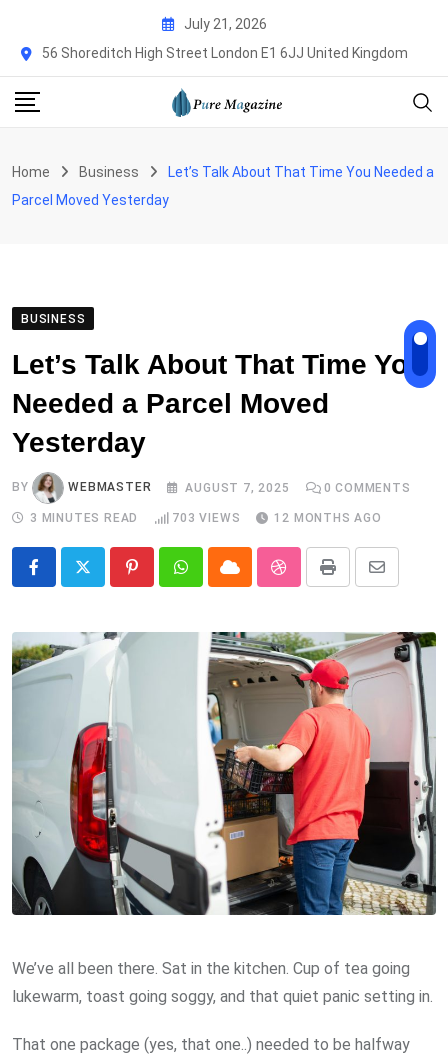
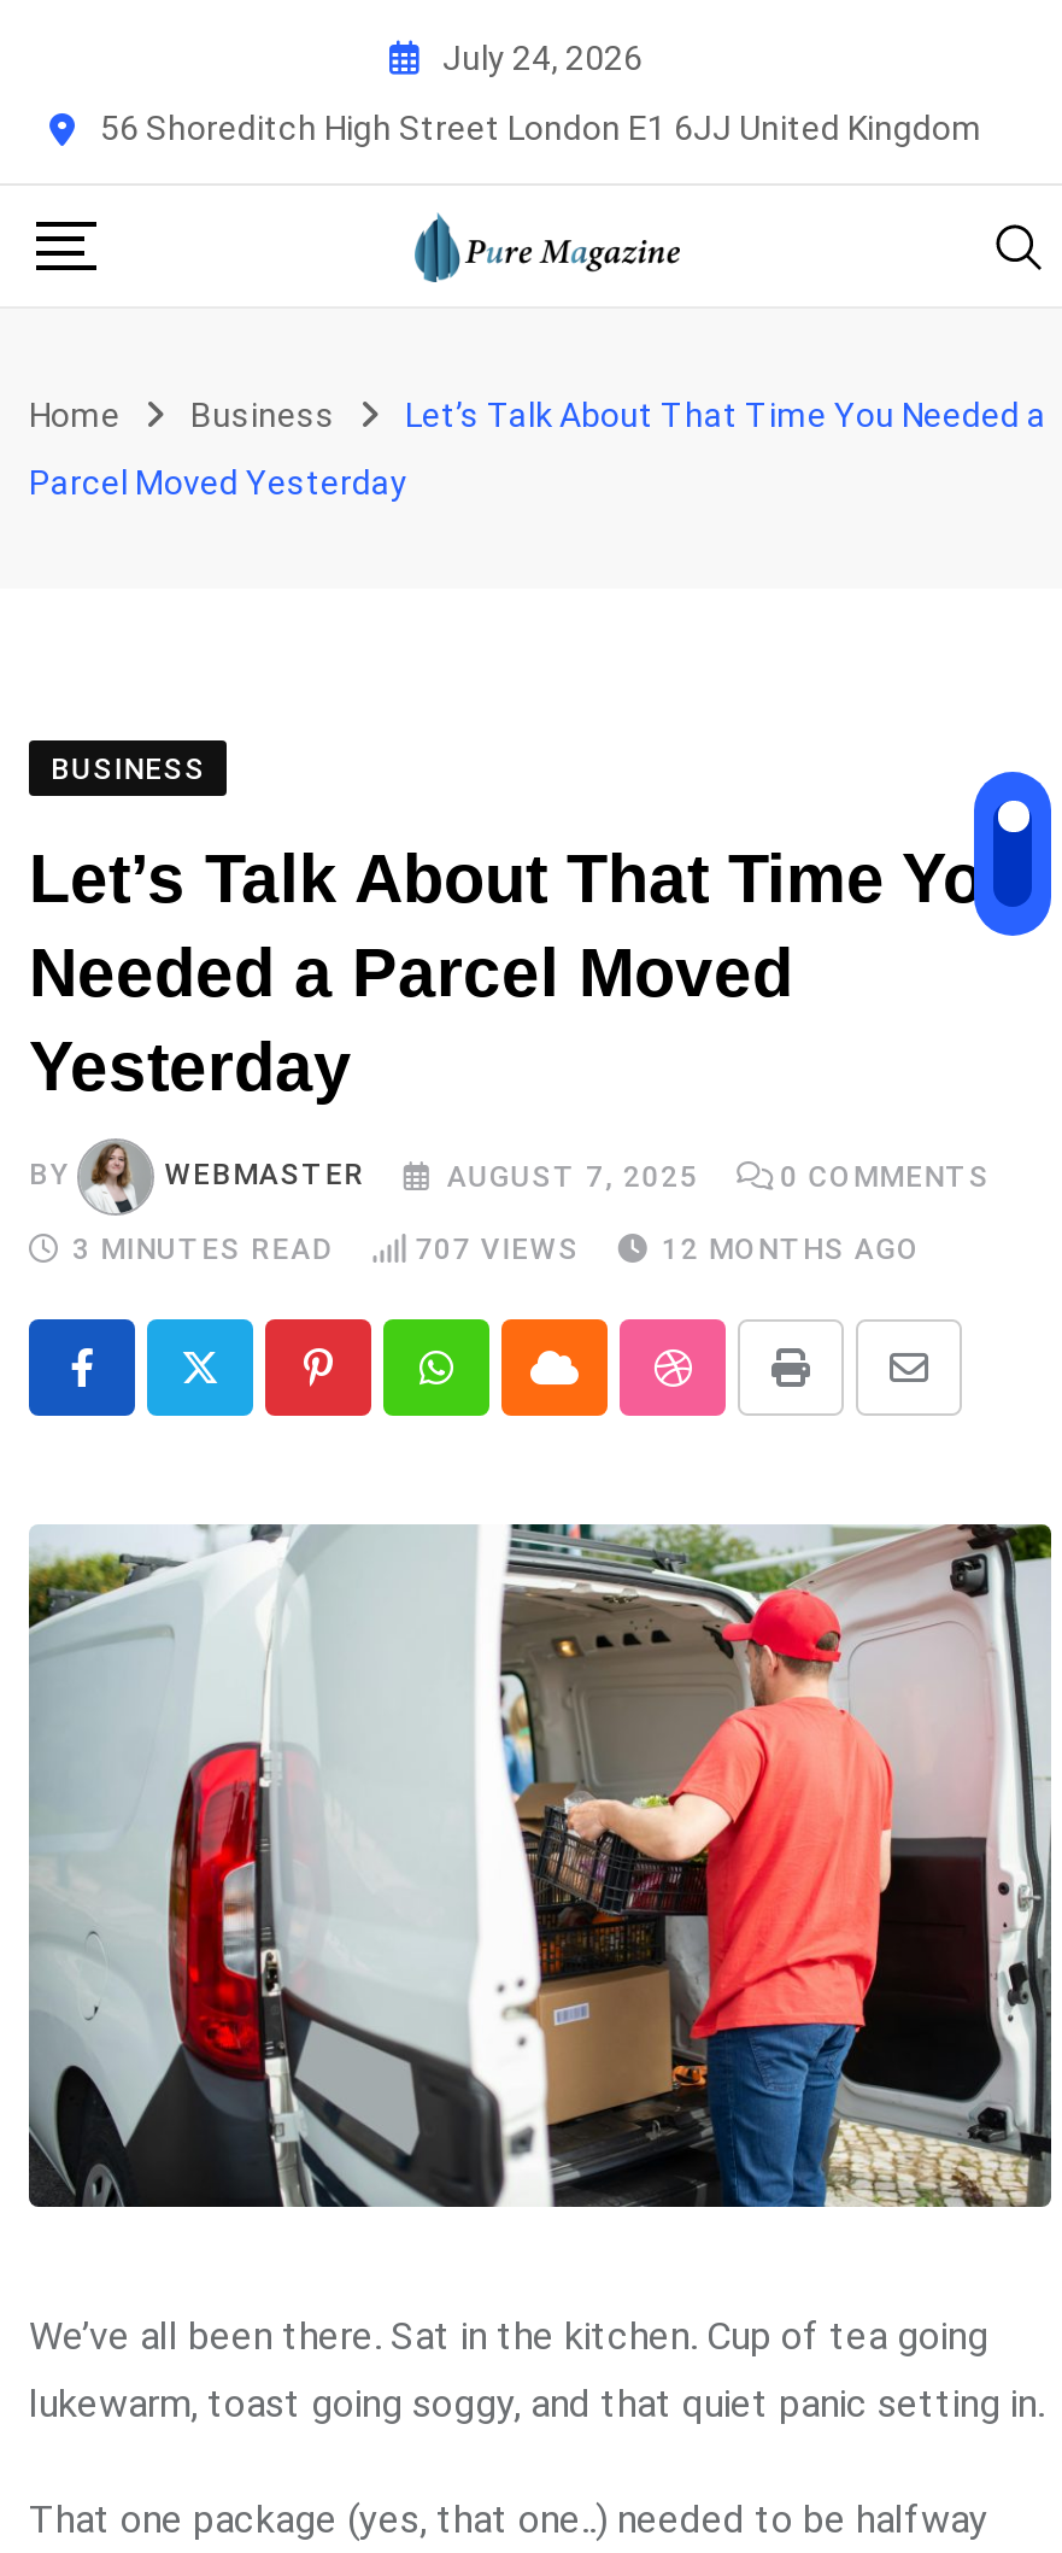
- July 21, 2026
+ July 24, 2026

- 703 VIEWS
+ 707 VIEWS
